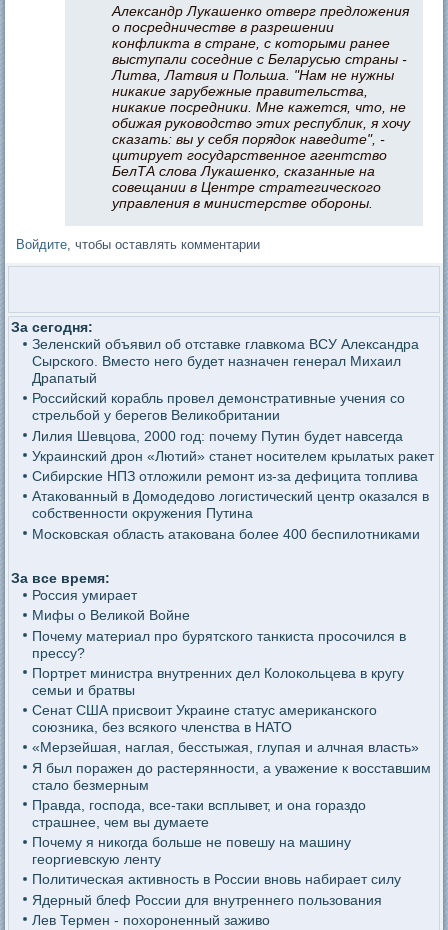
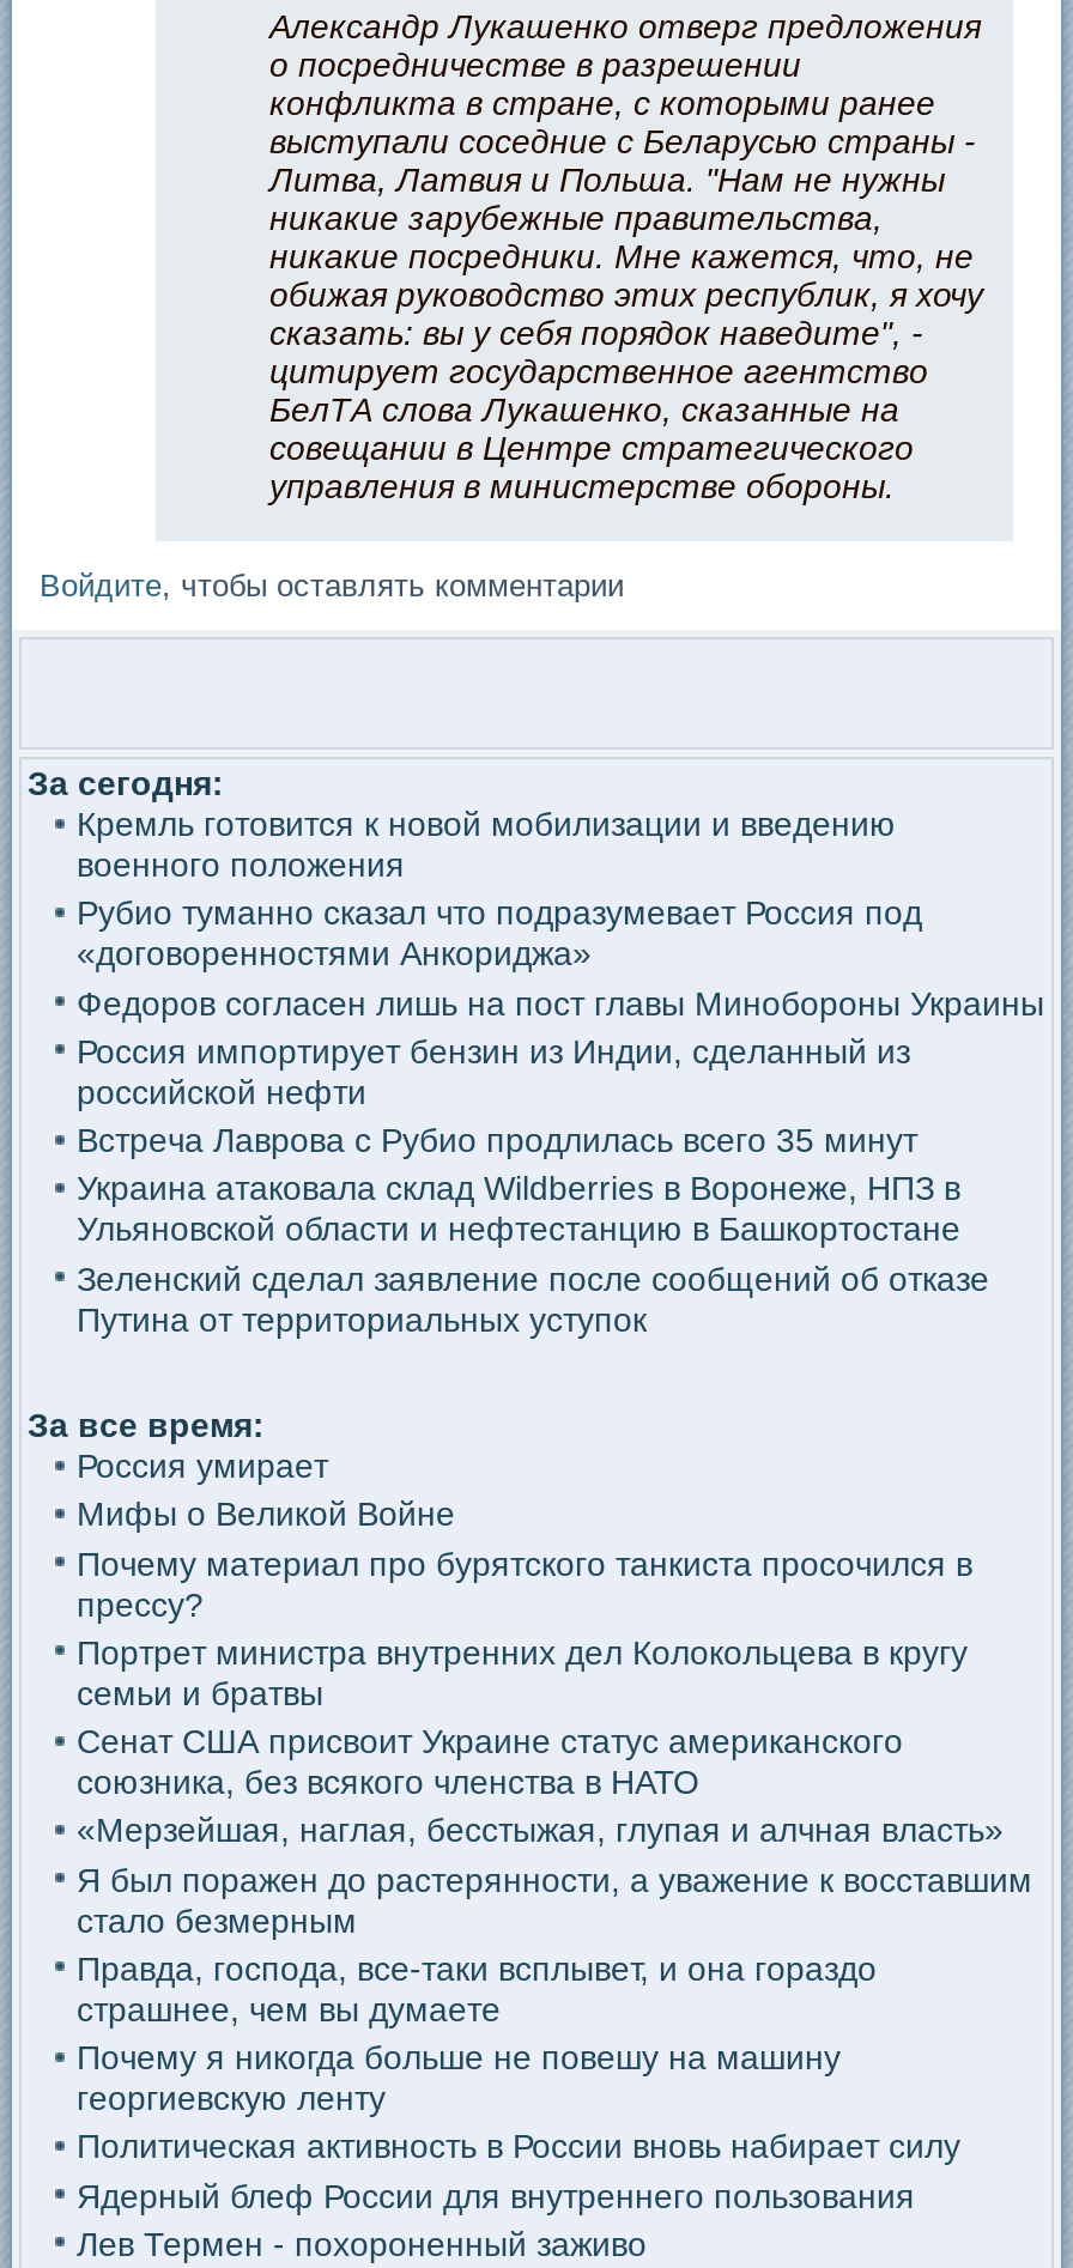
- Зеленский объявил об отставке главкома ВСУ Александра
- Сырского. Вместо него будет назначен генерал Михаил
- Драпатый
- Российский корабль провел демонстративные учения со
- стрельбой у берегов Великобритании
- Лилия Шевцова, 2000 год: почему Путин будет навсегда
- Украинский дрон «Лютий» станет носителем крылатых ракет
- Сибирские НПЗ отложили ремонт из-за дефицита топлива
- Атакованный в Домодедово логистический центр оказался в
- собственности окружения Путина
- Московская область атакована более 400 беспилотниками
+ Кремль готовится к новой мобилизации и введению
+ военного положения
+ Рубио туманно сказал что подразумевает Россия под
+ «договоренностями Анкориджа»
+ Федоров согласен лишь на пост главы Минобороны Украины
+ Россия импортирует бензин из Индии, сделанный из
+ российской нефти
+ Встреча Лаврова с Рубио продлилась всего 35 минут
+ Украина атаковала склад Wildberries в Воронеже, НПЗ в
+ Ульяновской области и нефтестанцию в Башкортостане
+ Зеленский сделал заявление после сообщений об отказе
+ Путина от территориальных уступок
